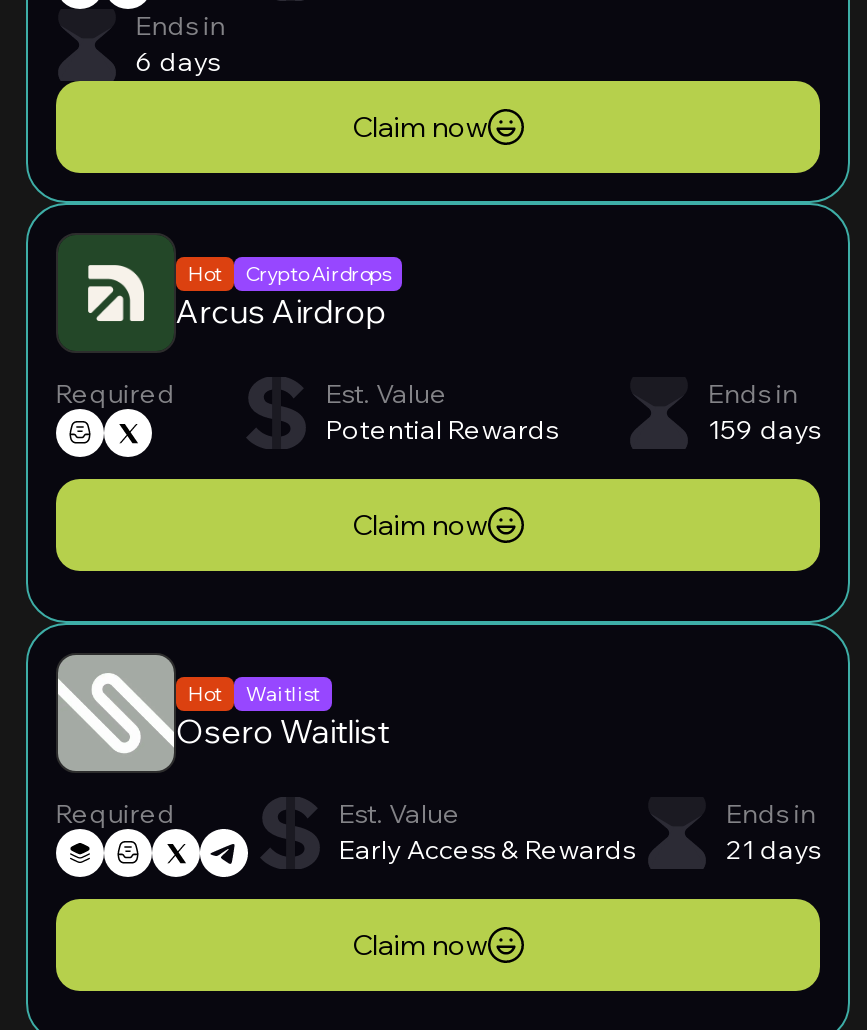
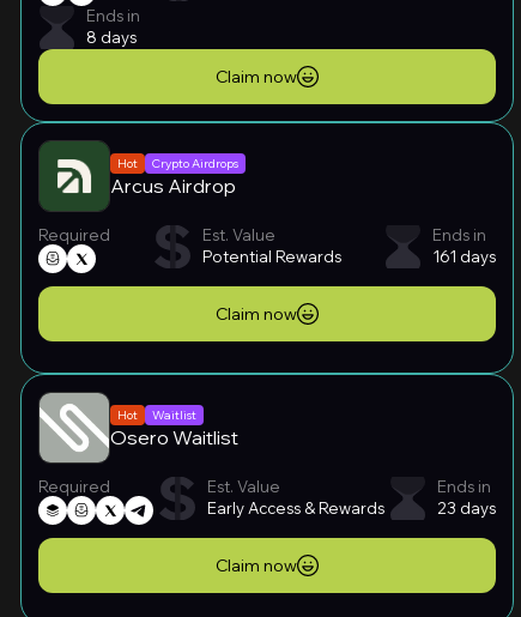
- 6 days
+ 8 days

- 159 days
+ 161 days

- 21 days
+ 23 days
